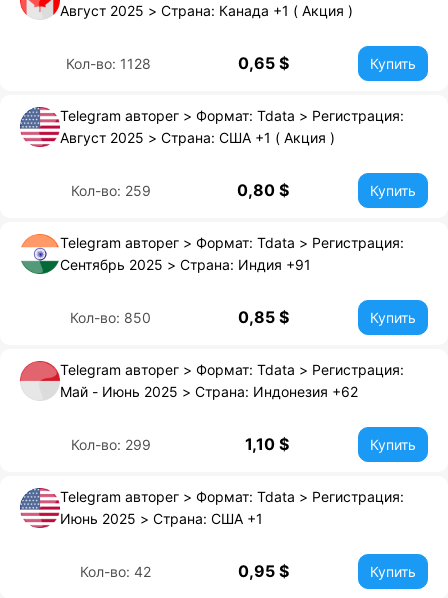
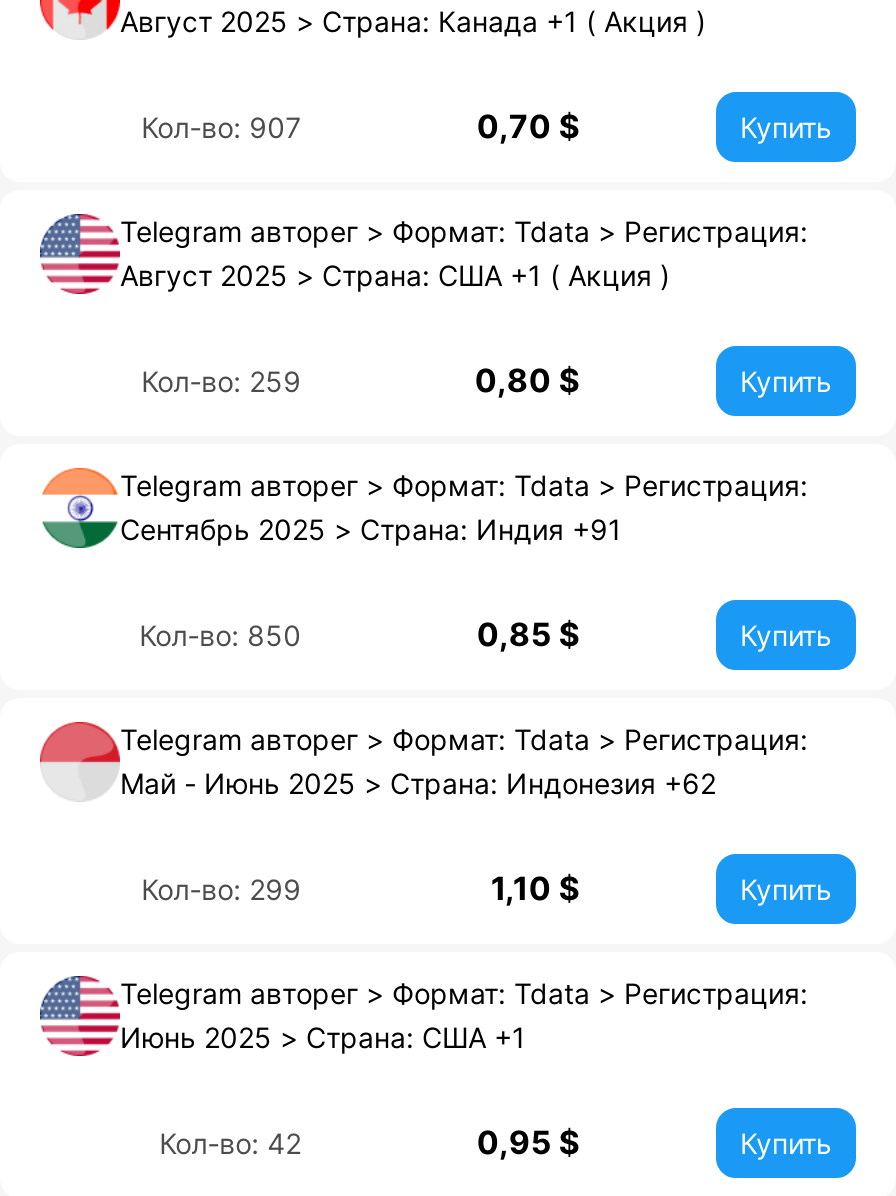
- Кол-во: 1128
+ Кол-во: 907

- 0,65 $
+ 0,70 $
